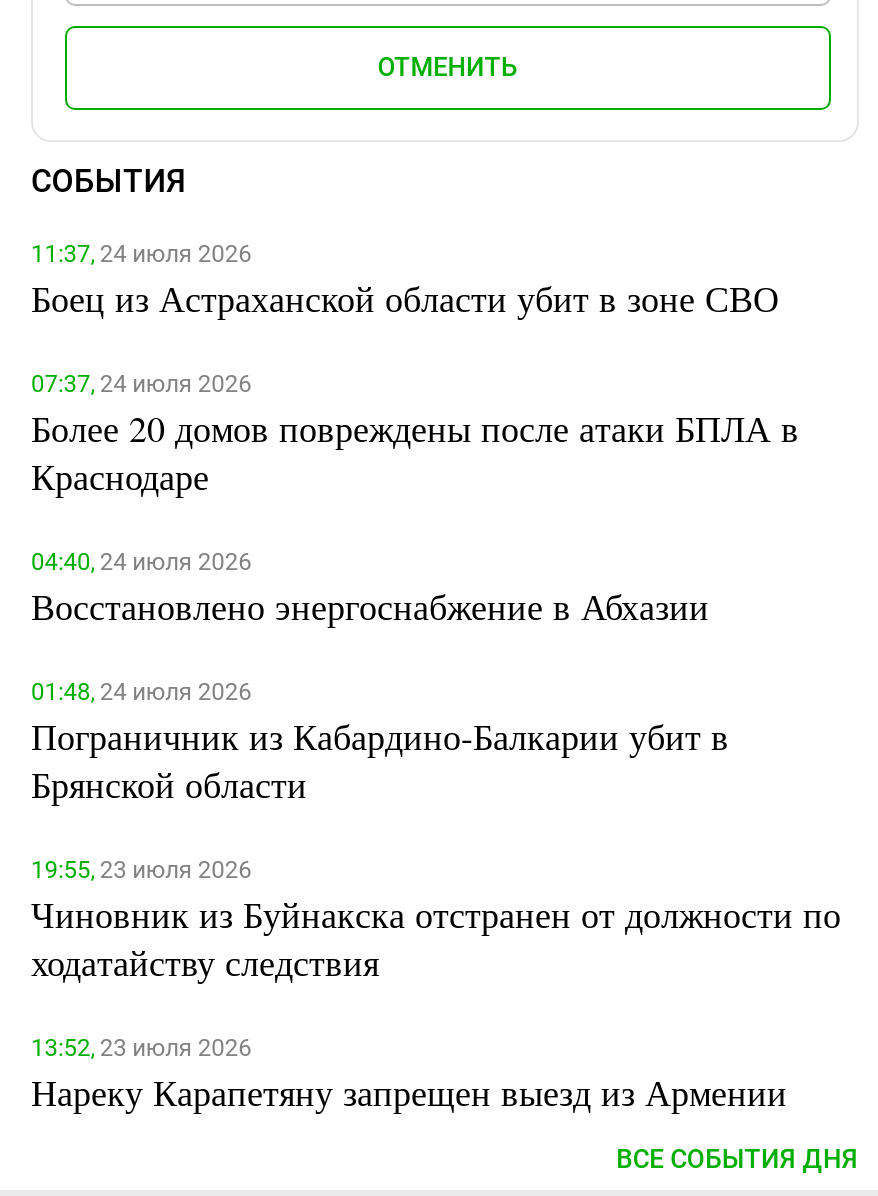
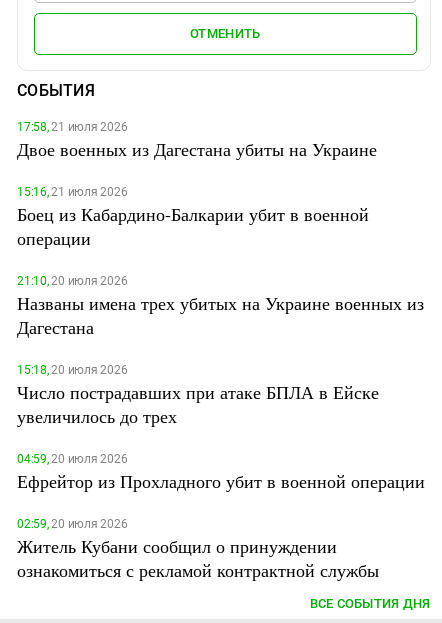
- 11:37, 24 июля 2026
- Боец из Астраханской области убит в зоне СВО
+ 17:58, 21 июля 2026
+ Двое военных из Дагестана убиты на Украине

- 07:37, 24 июля 2026
- Более 20 домов повреждены после атаки БПЛА в
- Краснодаре
+ 15:16, 21 июля 2026
+ Боец из Кабардино-Балкарии убит в военной
+ операции

- 04:40, 24 июля 2026
- Восстановлено энергоснабжение в Абхазии
+ 21:10, 20 июля 2026
+ Названы имена трех убитых на Украине военных из
+ Дагестана

- 01:48, 24 июля 2026
- Пограничник из Кабардино-Балкарии убит в
- Брянской области
+ 15:18, 20 июля 2026
+ Число пострадавших при атаке БПЛА в Ейске
+ увеличилось до трех

- 19:55, 23 июля 2026
- Чиновник из Буйнакска отстранен от должности по
- ходатайству следствия
+ 04:59, 20 июля 2026
+ Ефрейтор из Прохладного убит в военной операции

- 13:52, 23 июля 2026
- Нареку Карапетяну запрещен выезд из Армении
+ 02:59, 20 июля 2026
+ Житель Кубани сообщил о принуждении
+ ознакомиться с рекламой контрактной службы
